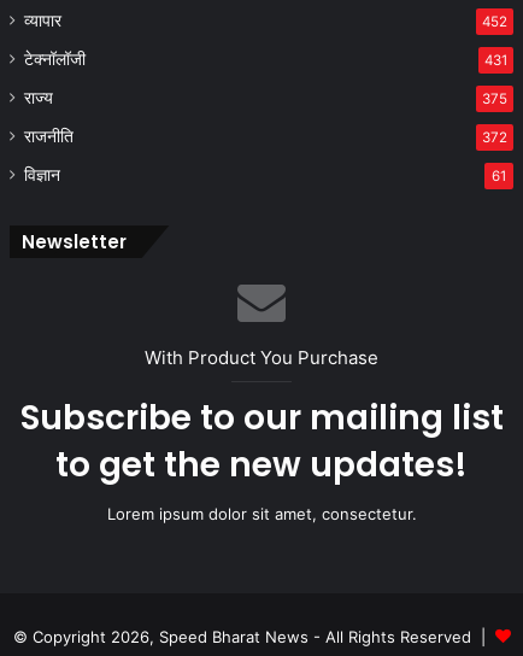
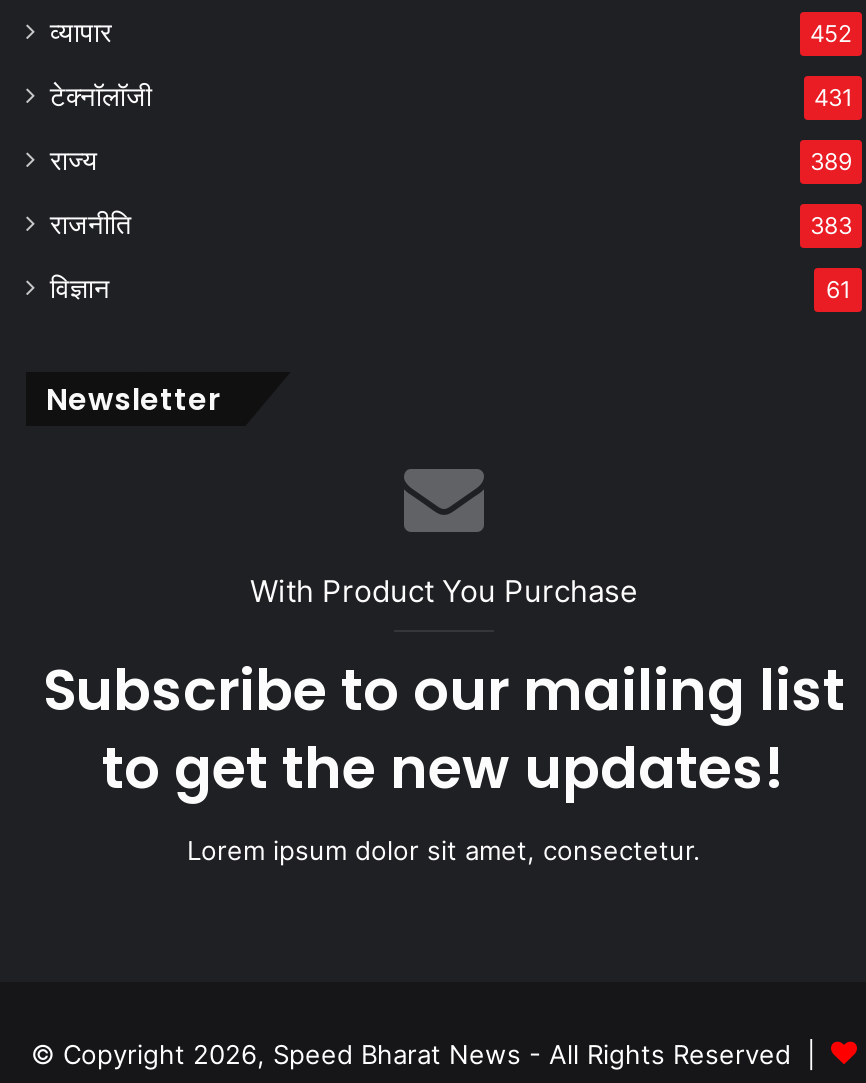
- 375
+ 389

- 372
+ 383
